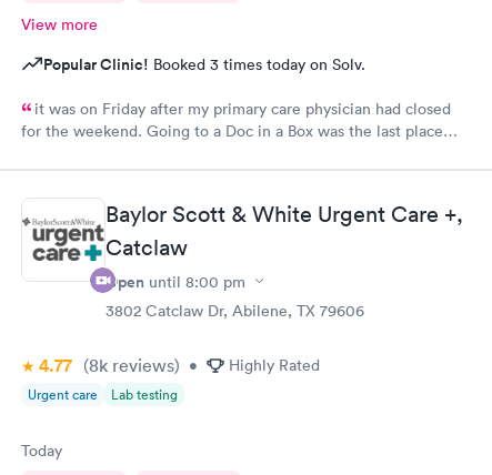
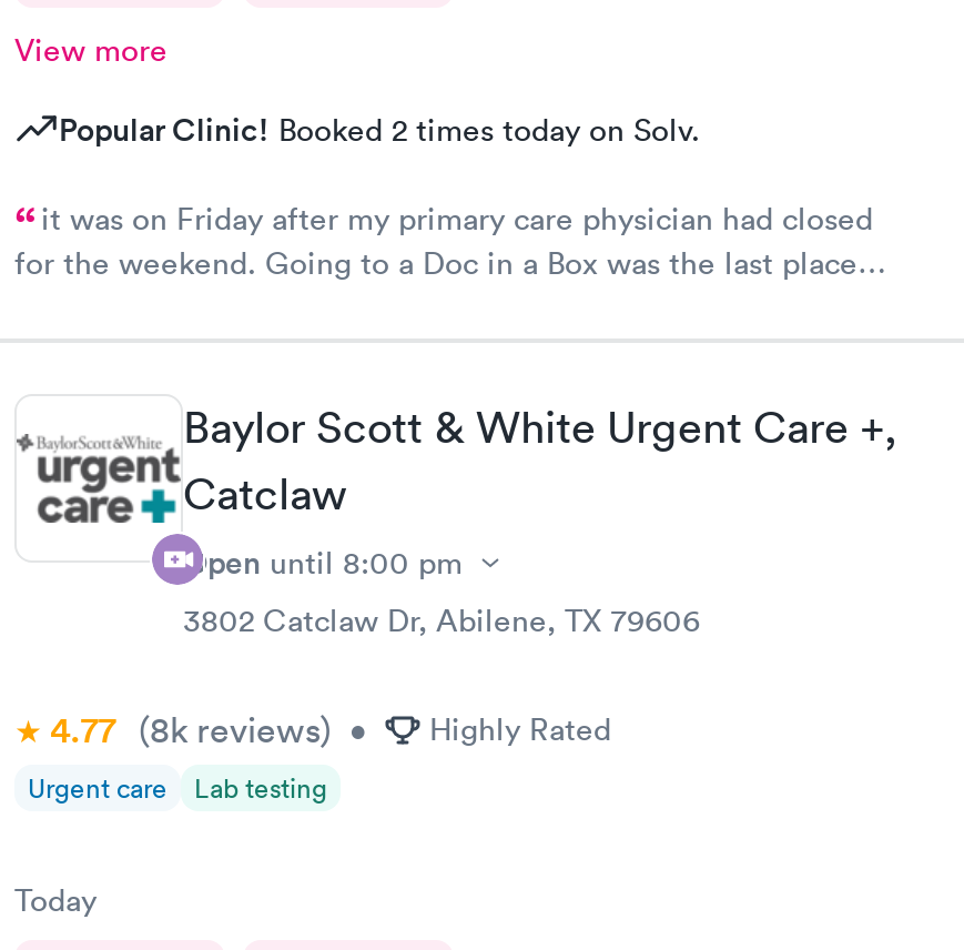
- Popular Clinic! Booked 3 times today on Solv.
+ Popular Clinic! Booked 2 times today on Solv.
